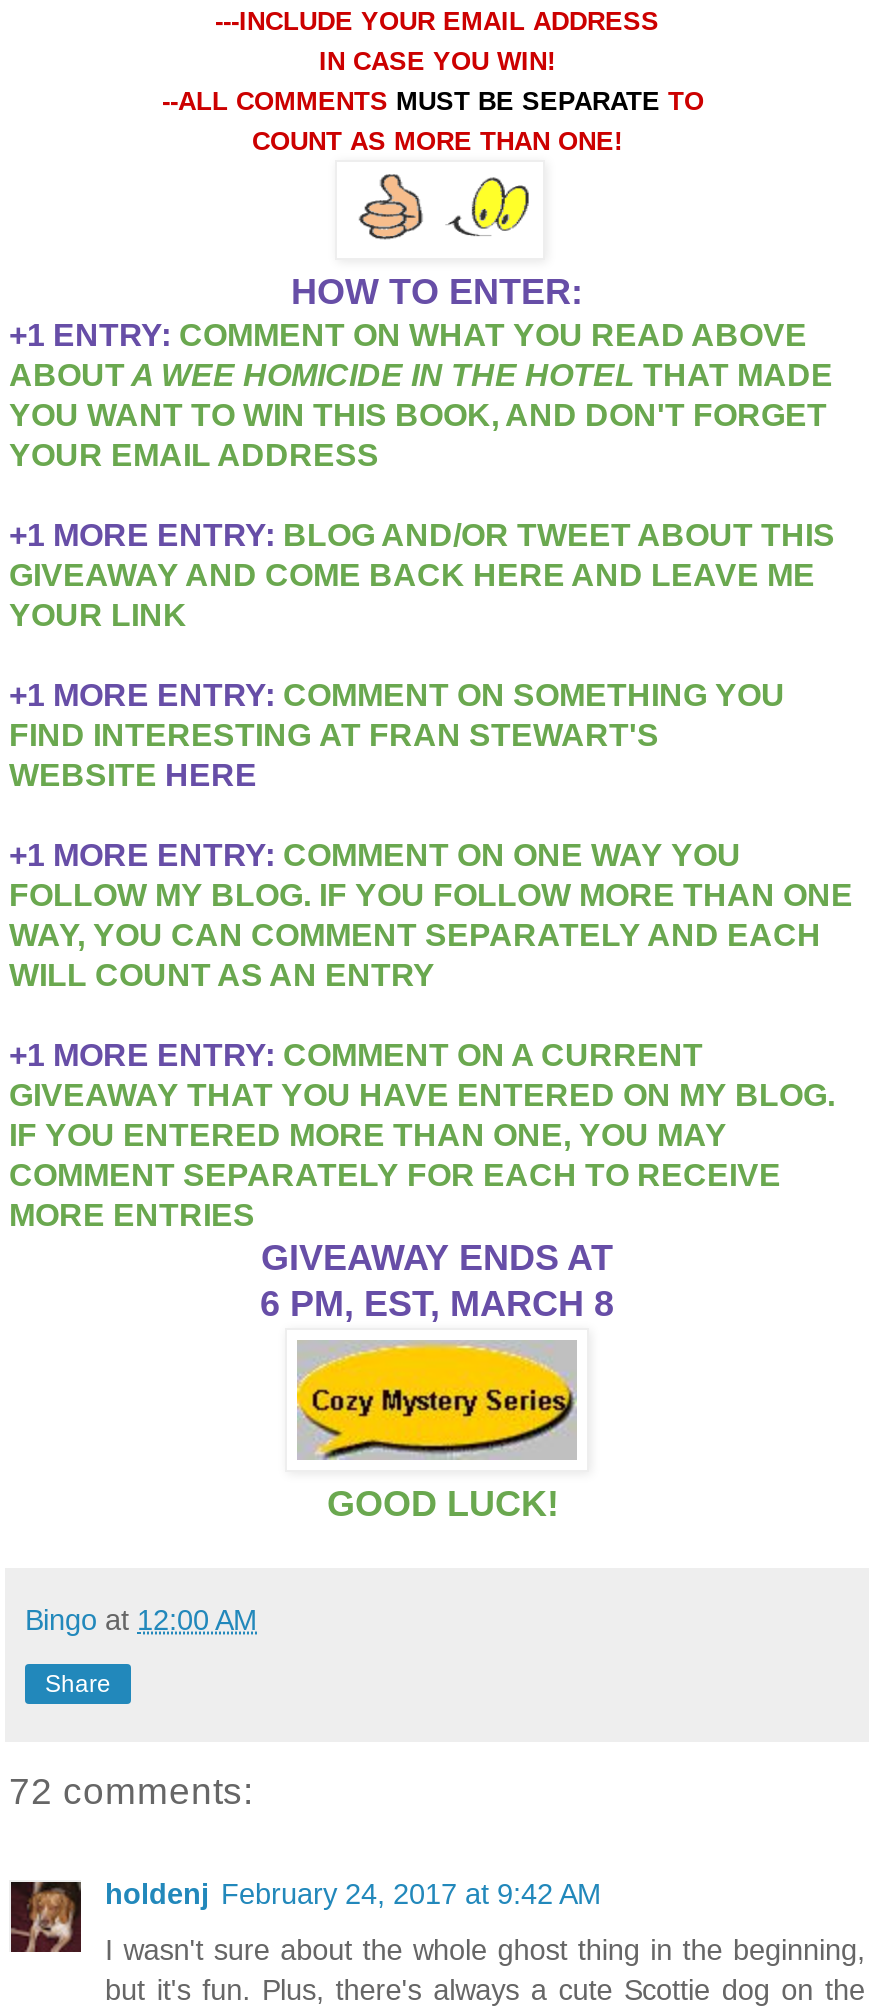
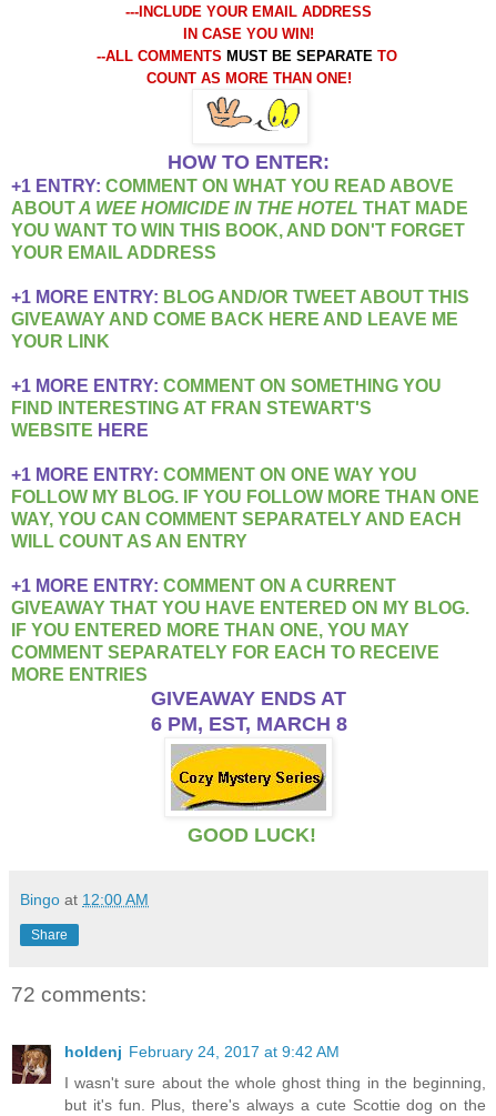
- [image]
+ [image]
